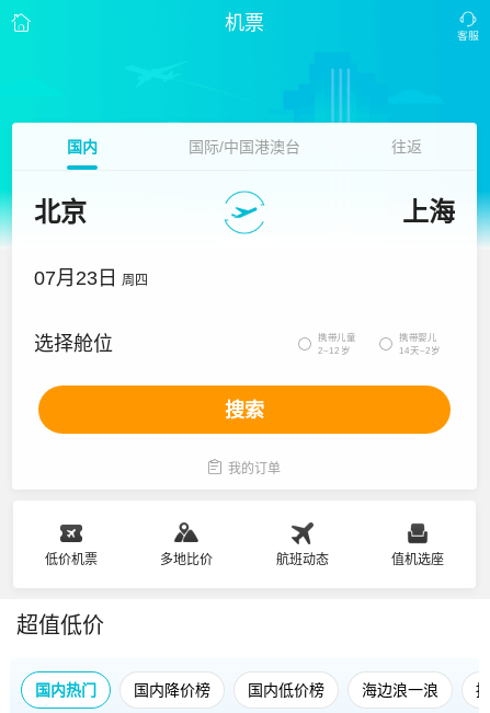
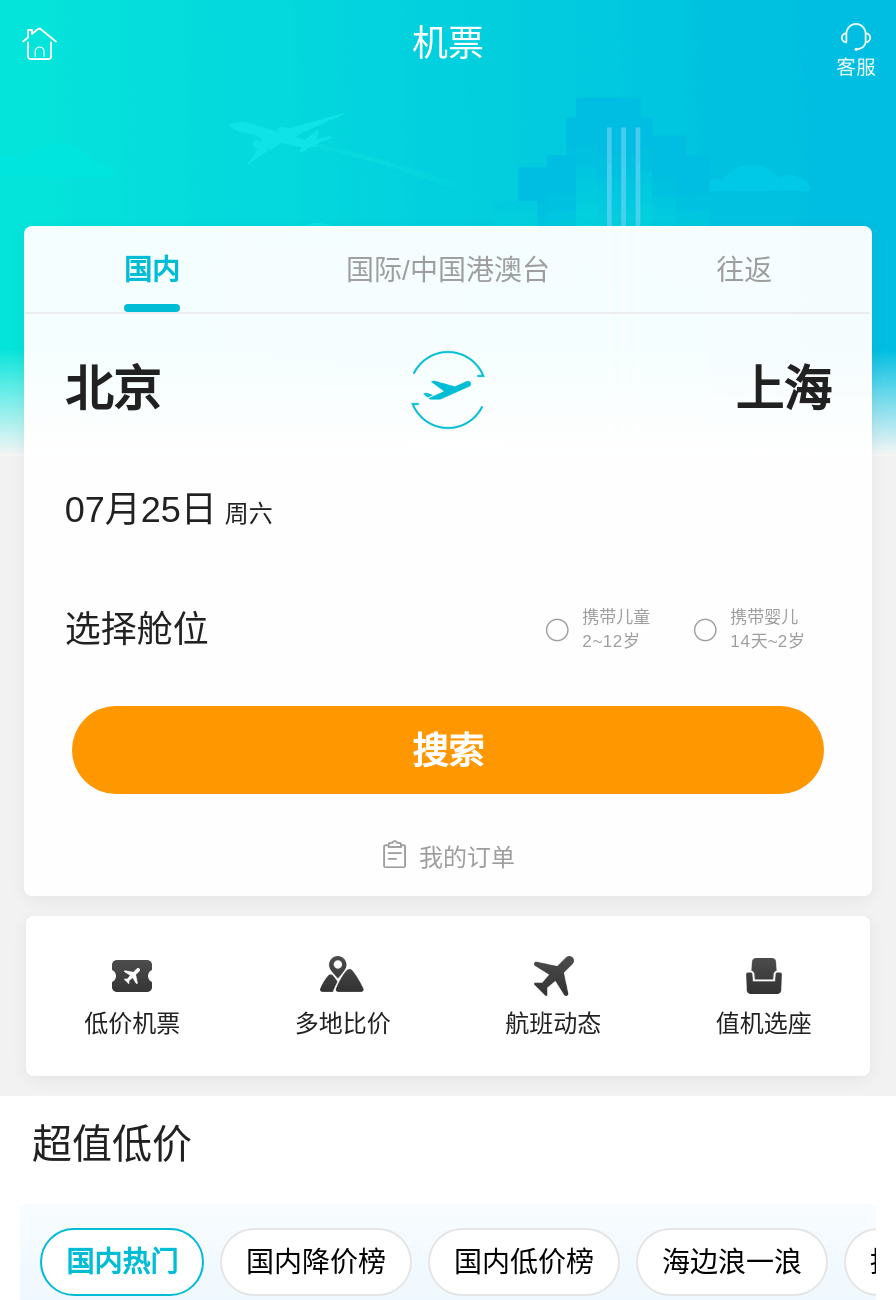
- 07月23日 周四
+ 07月25日 周六
